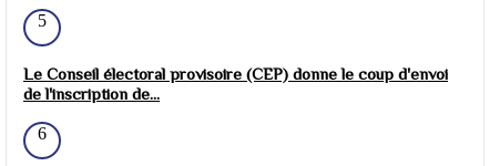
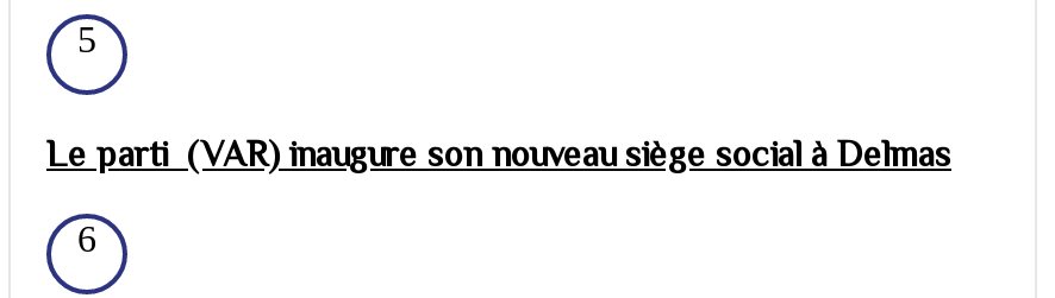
- Le Conseil électoral provisoire (CEP) donne le coup d'envoi
- de l'inscription de...
+ Le parti (VAR) inaugure son nouveau siège social à Delmas
